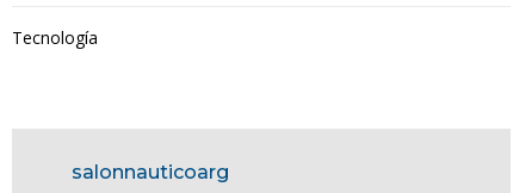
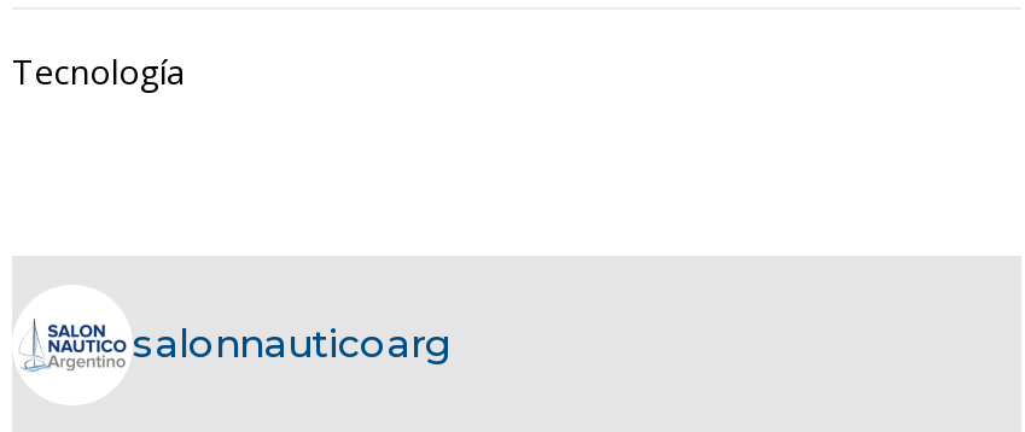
+ [image]
